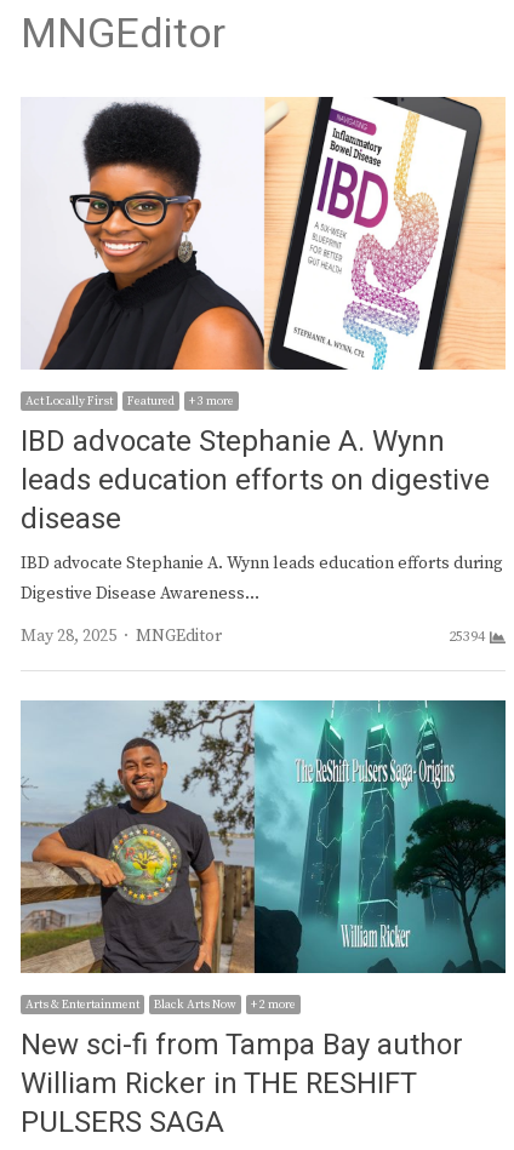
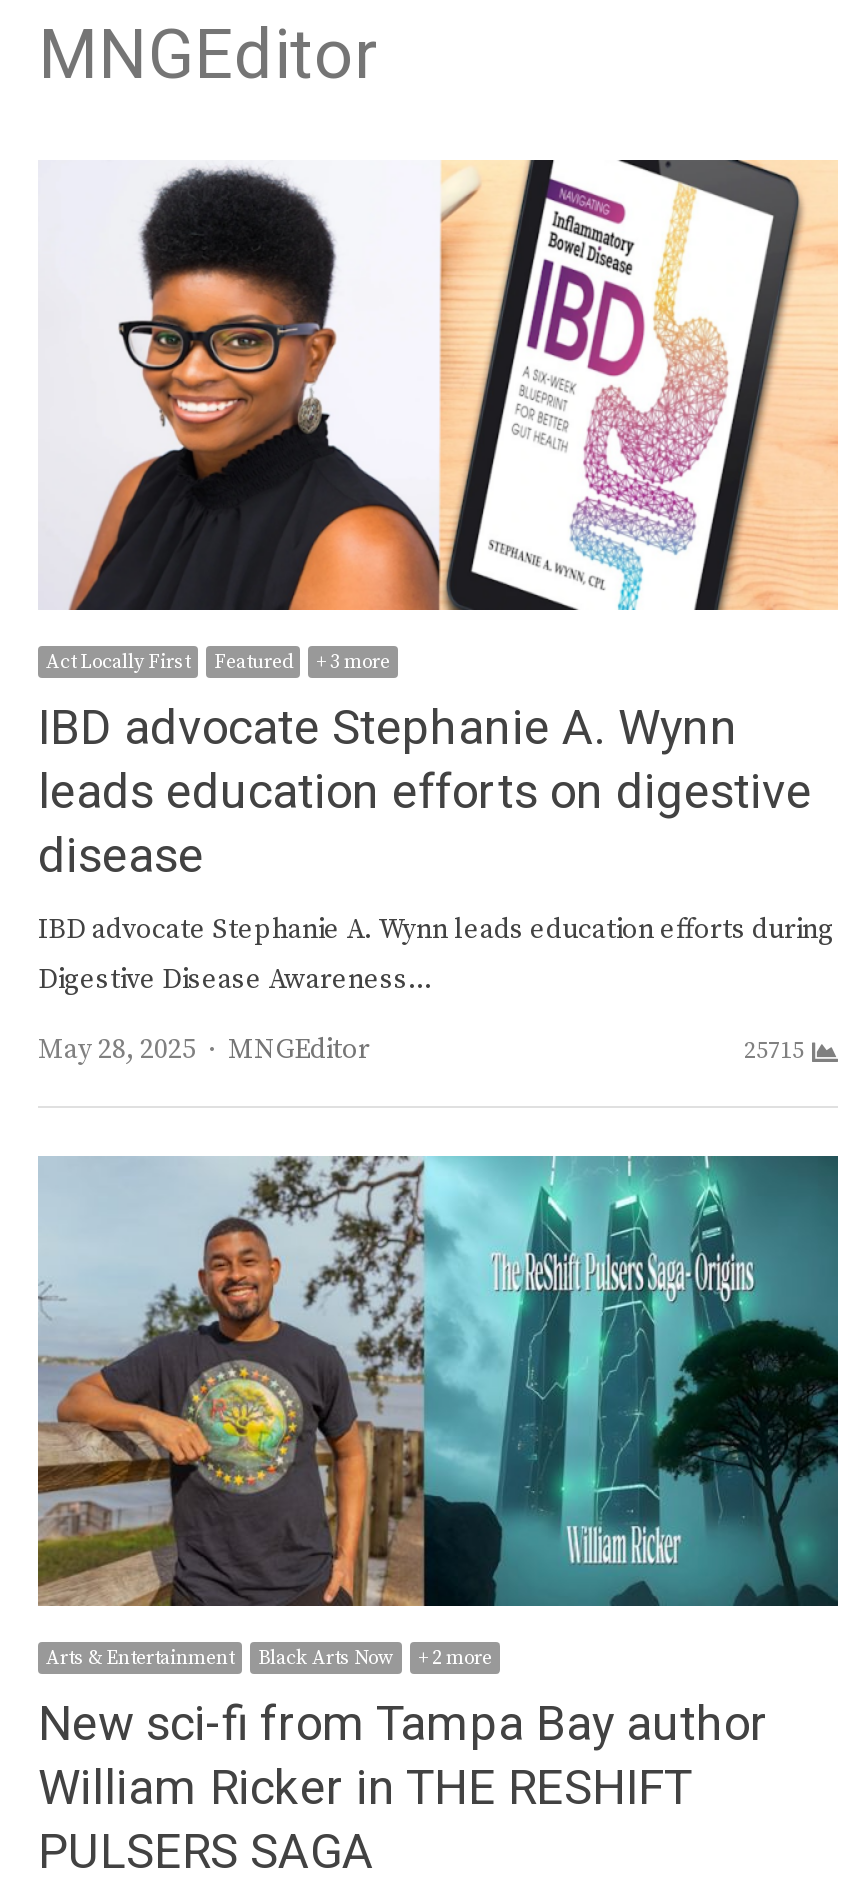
- 25394
+ 25715
